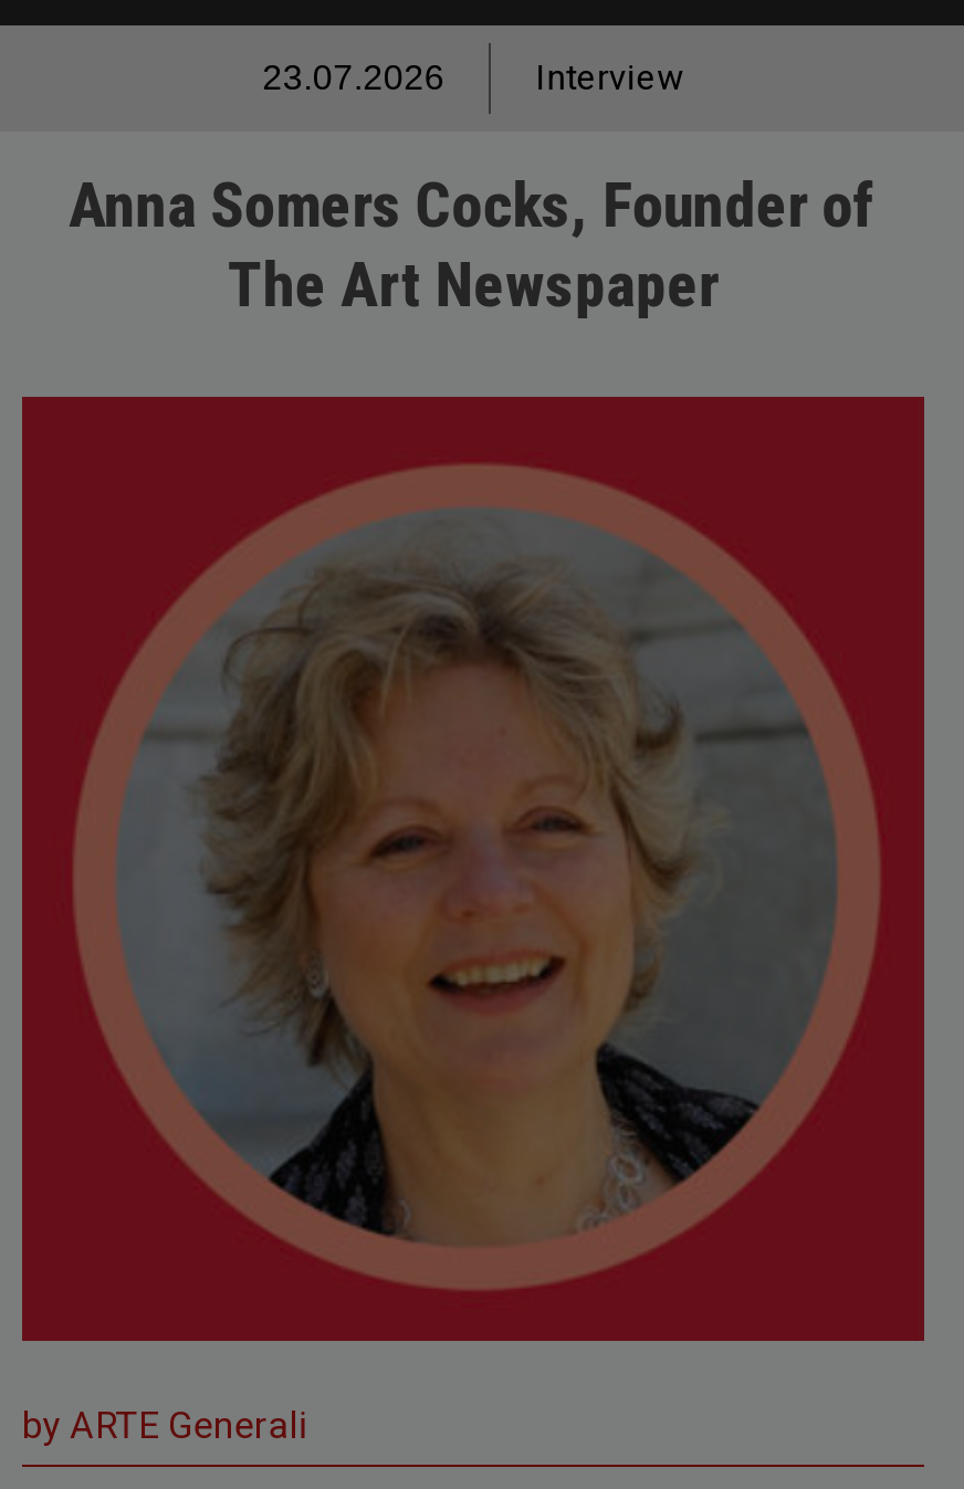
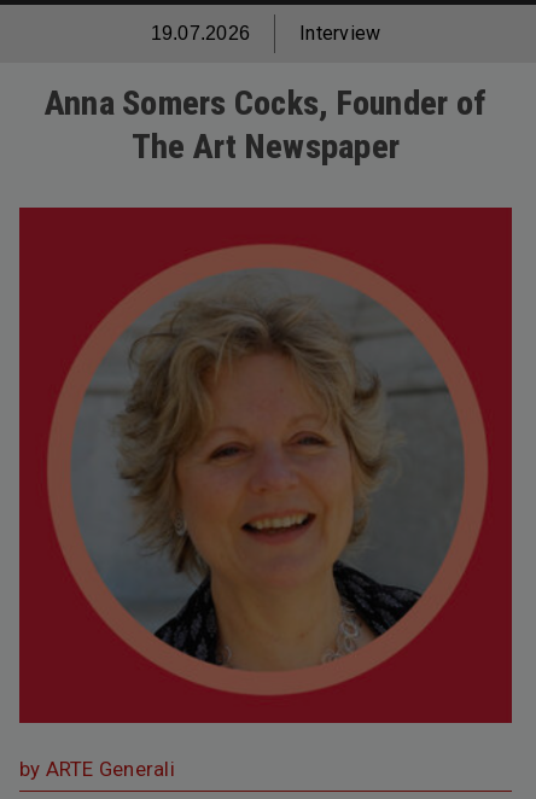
- 23.07.2026
+ 19.07.2026
